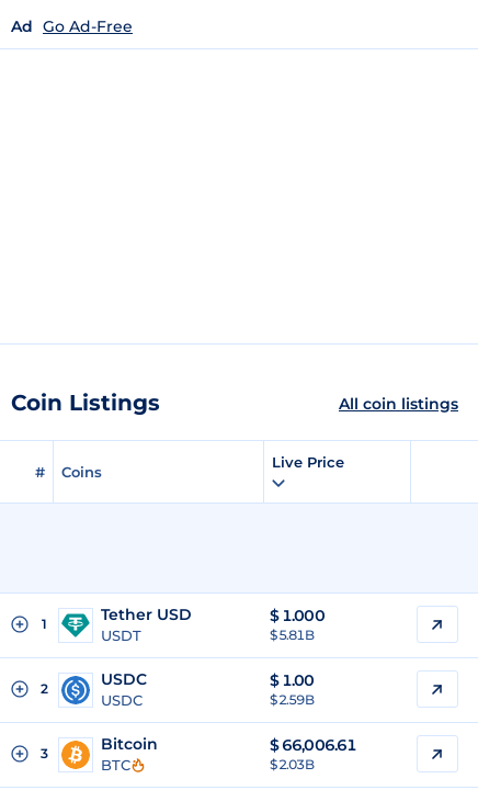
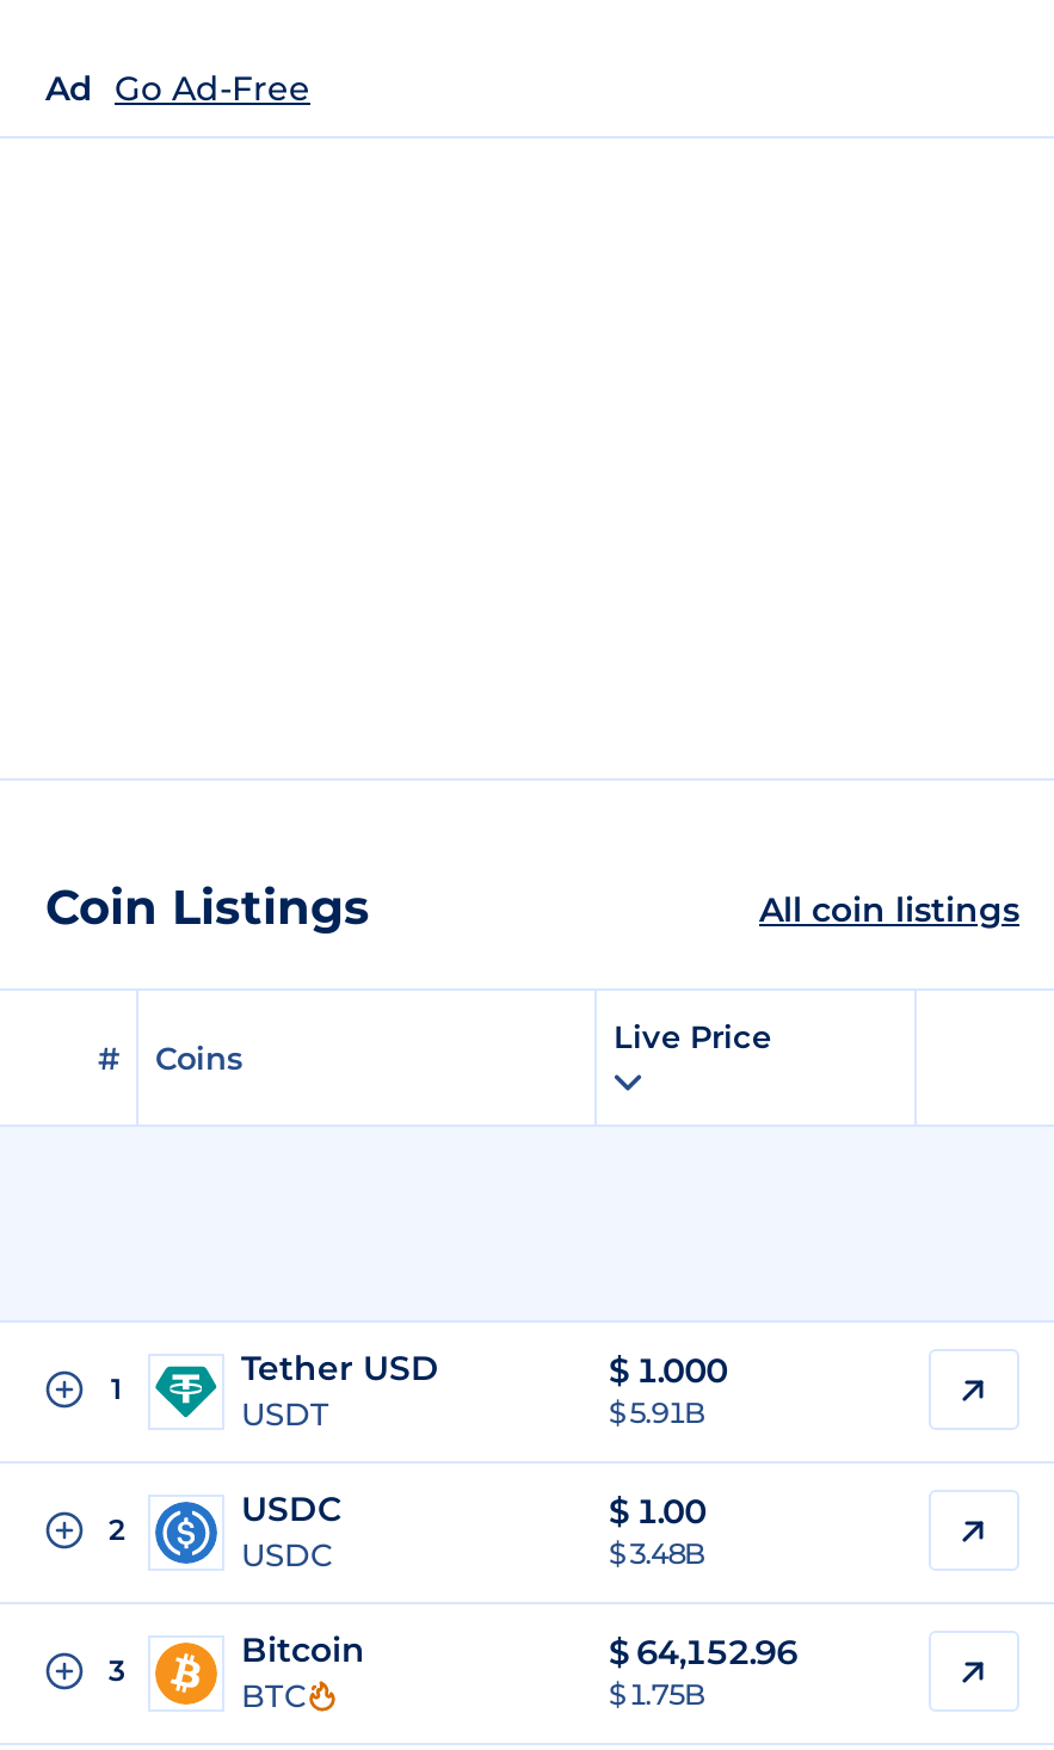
- $ 5.81B
+ $ 5.91B

- $ 2.59B
+ $ 3.48B

- $66,006.61
- $ 2.03B
+ $64,152.96
+ $ 1.75B
